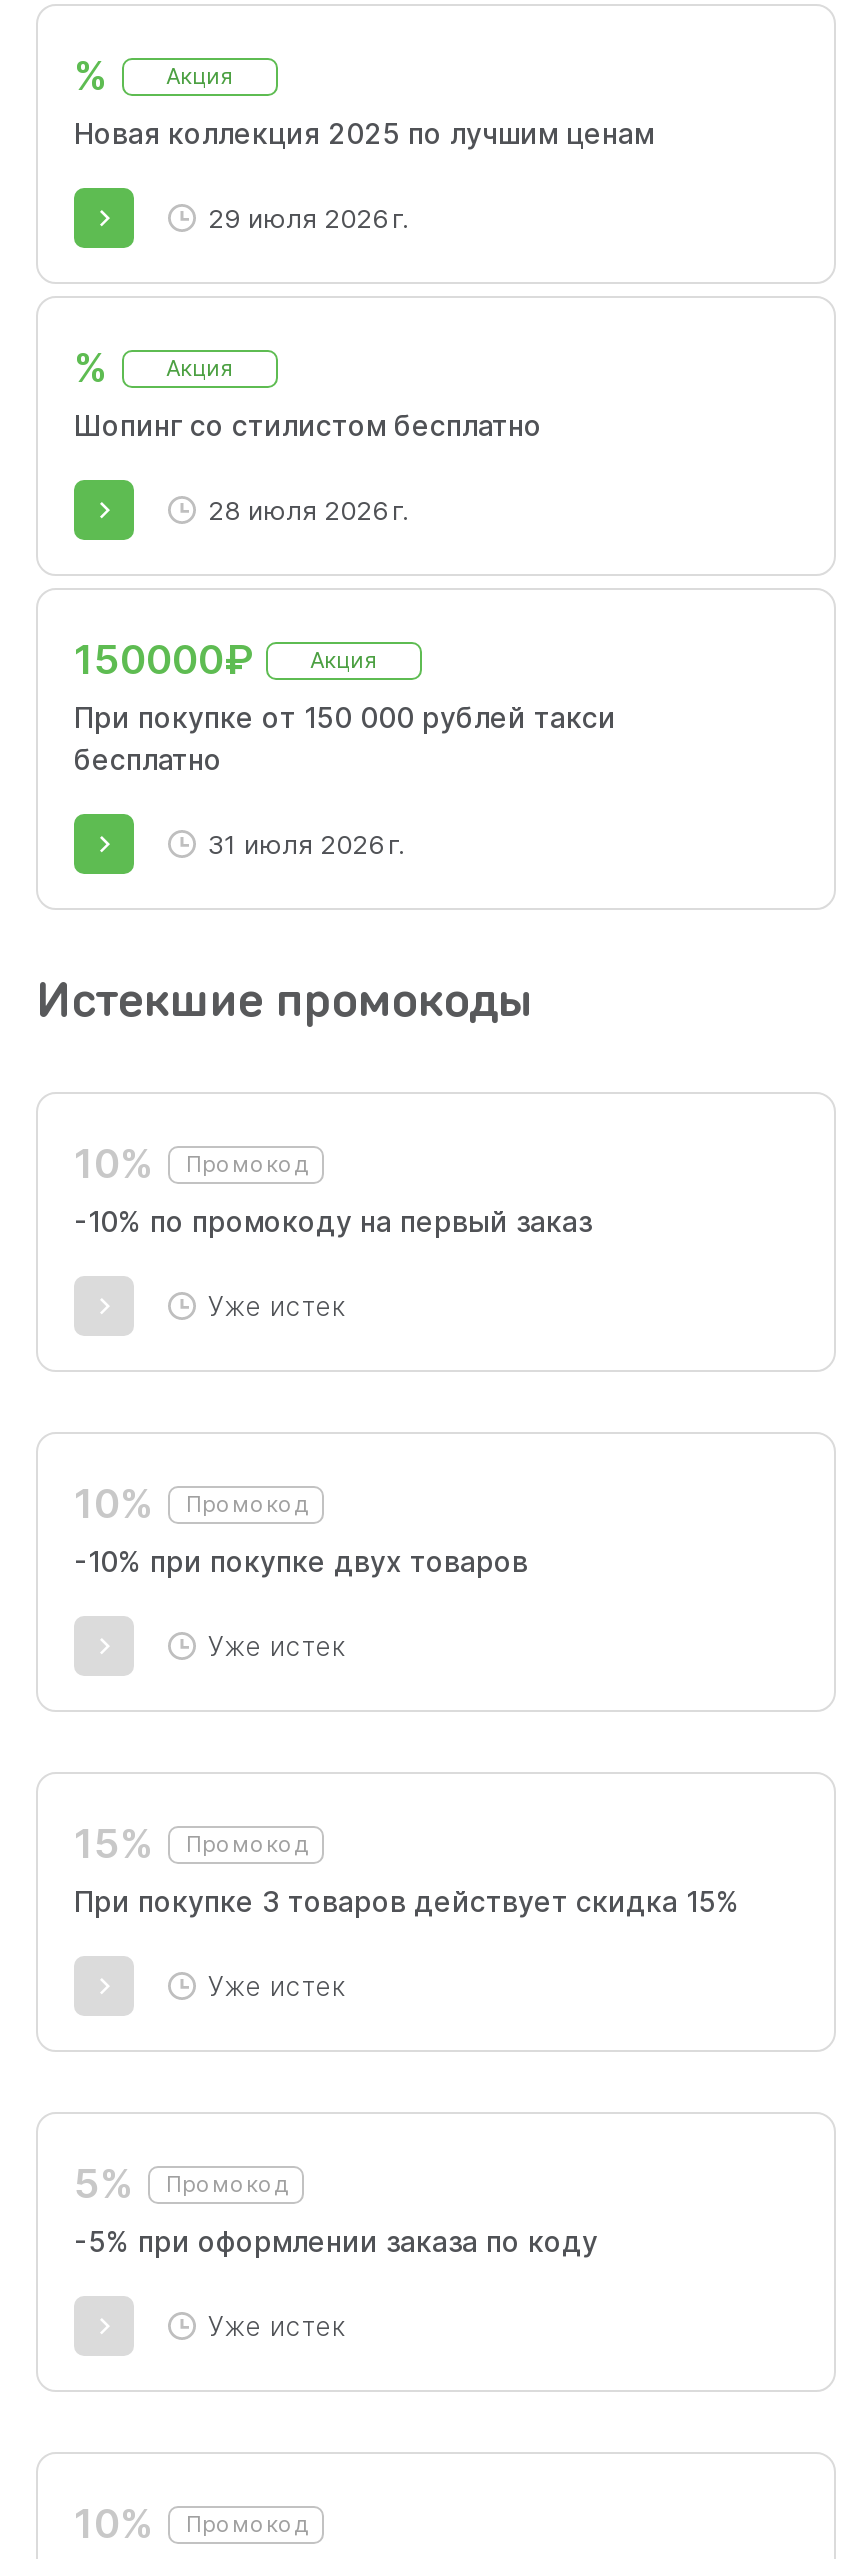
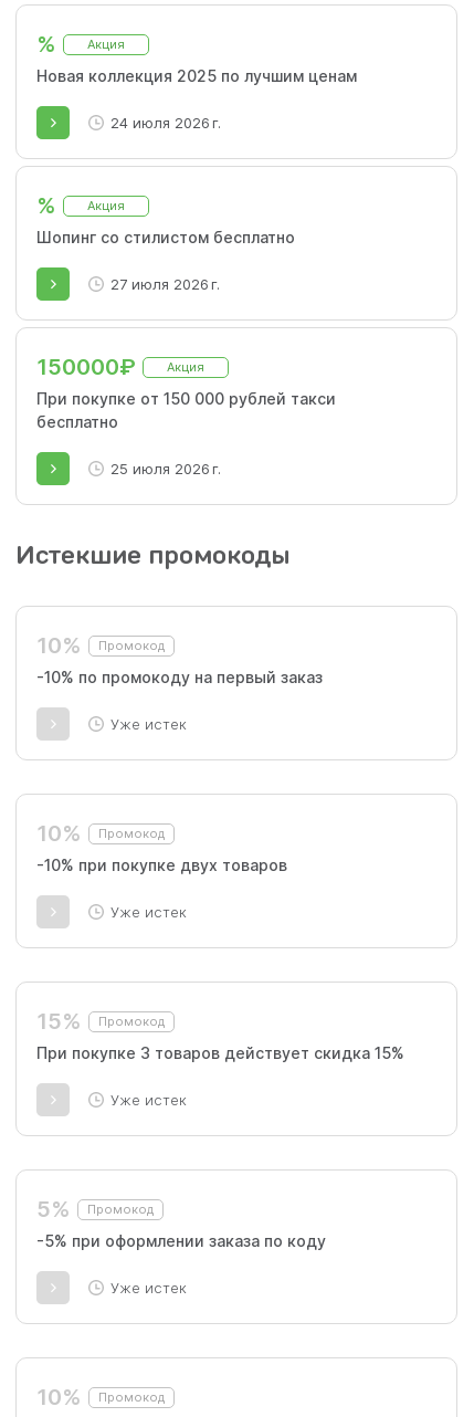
- 29 июля 2026 г.
+ 24 июля 2026 г.

- 28 июля 2026 г.
+ 27 июля 2026 г.

- 31 июля 2026 г.
+ 25 июля 2026 г.
